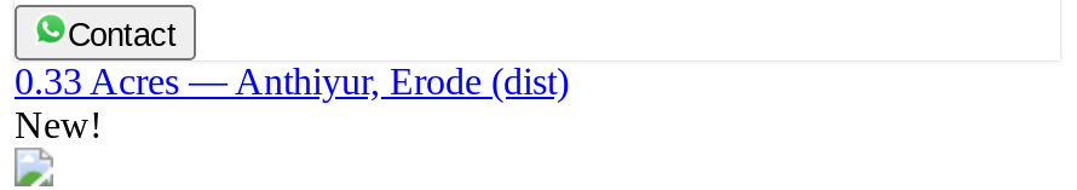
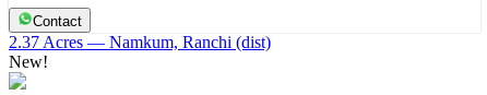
- 0.33 Acres— Anthiyur, Erode (dist)
+ 2.37 Acres— Namkum, Ranchi (dist)
